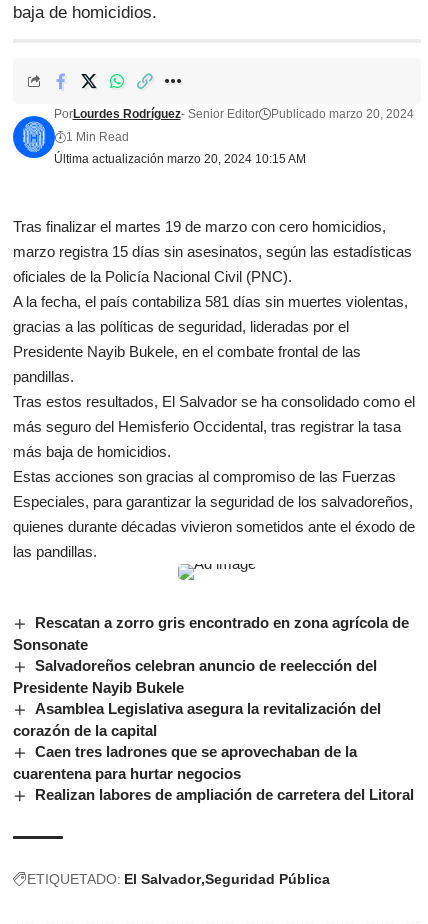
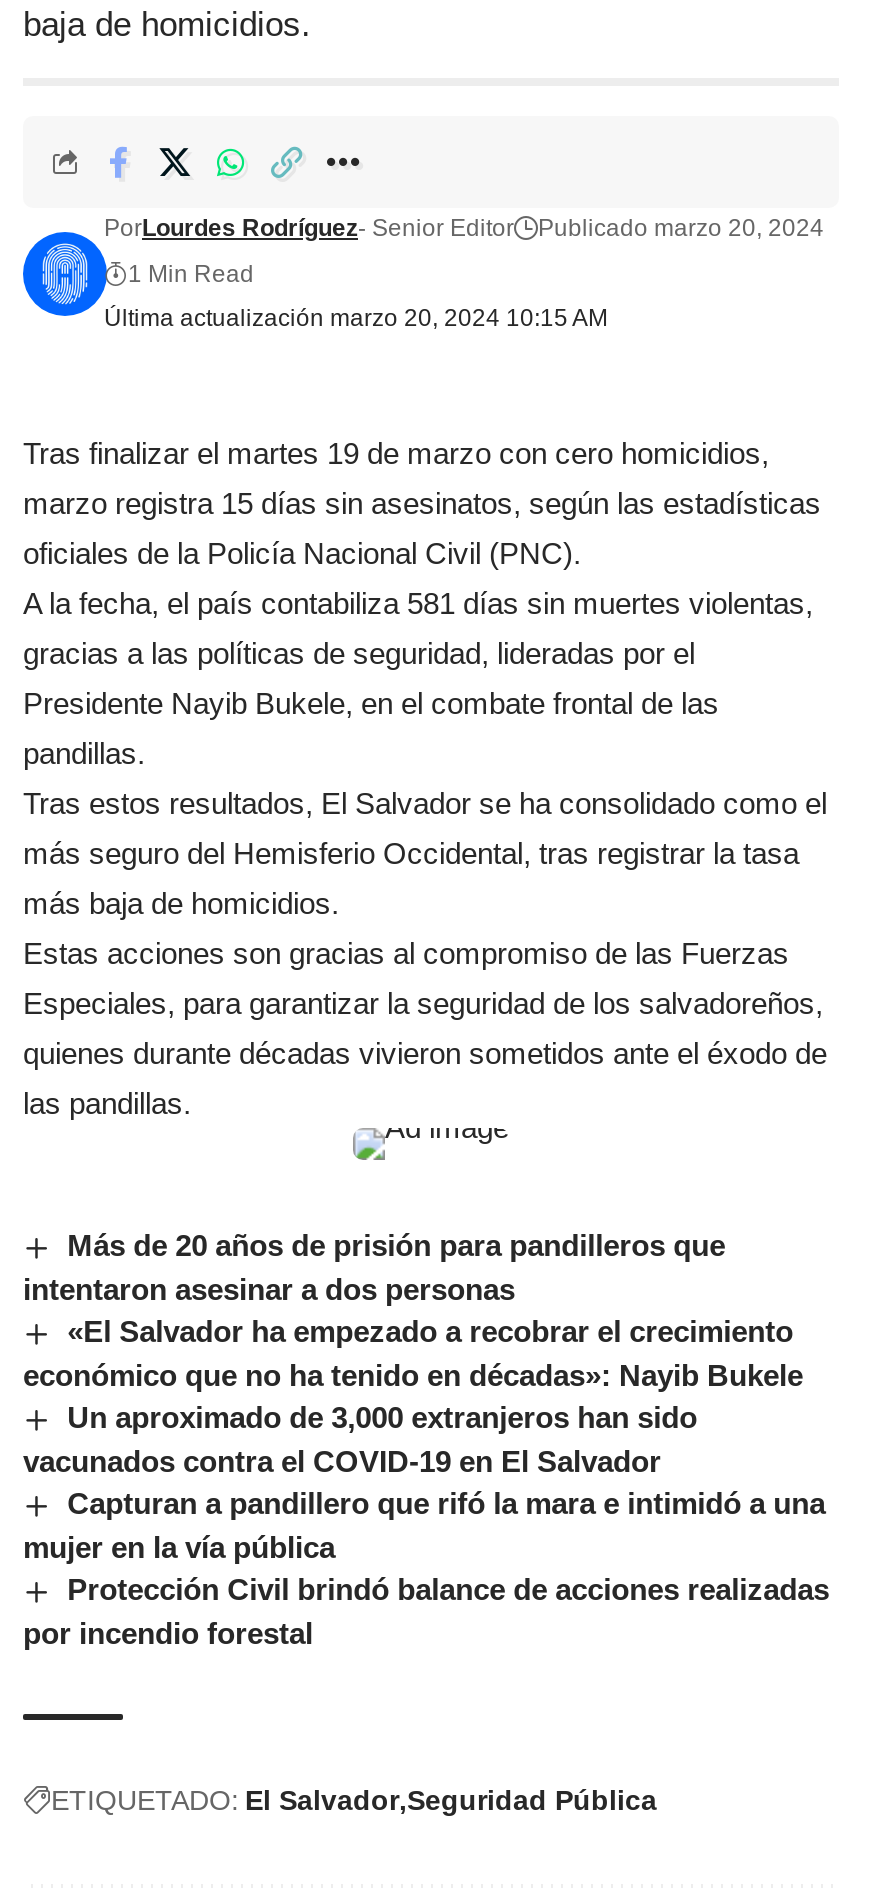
- Rescatan a zorro gris encontrado en zona agrícola de
- Sonsonate
- Salvadoreños celebran anuncio de reelección del
- Presidente Nayib Bukele
- Asamblea Legislativa asegura la revitalización del
- corazón de la capital
- Caen tres ladrones que se aprovechaban de la
- cuarentena para hurtar negocios
- Realizan labores de ampliación de carretera del Litoral
+ Más de 20 años de prisión para pandilleros que
+ intentaron asesinar a dos personas
+ «El Salvador ha empezado a recobrar el crecimiento
+ económico que no ha tenido en décadas»: Nayib Bukele
+ Un aproximado de 3,000 extranjeros han sido
+ vacunados contra el COVID-19 en El Salvador
+ Capturan a pandillero que rifó la mara e intimidó a una
+ mujer en la vía pública
+ Protección Civil brindó balance de acciones realizadas
+ por incendio forestal
